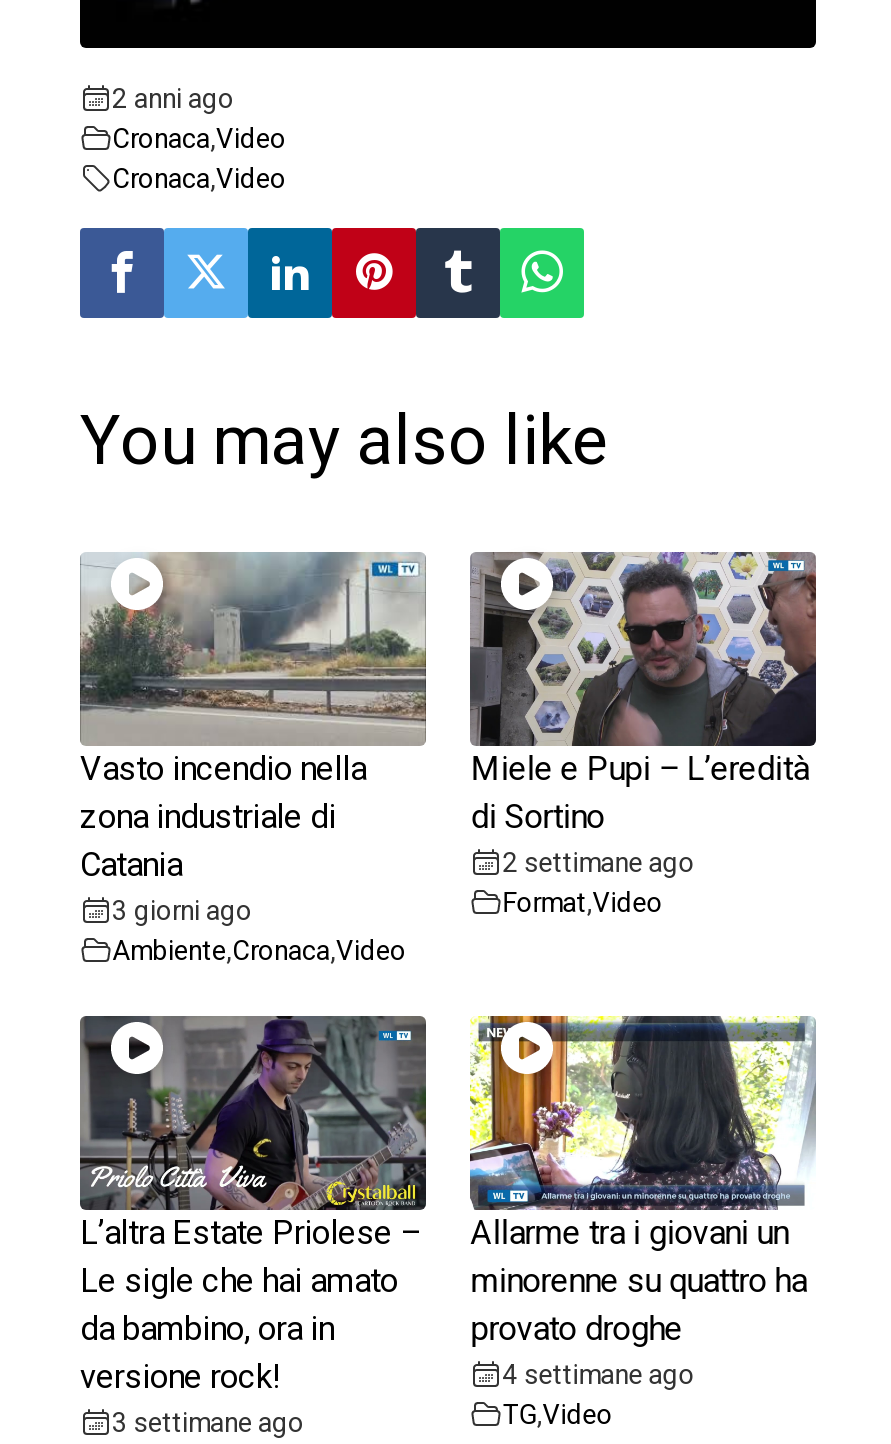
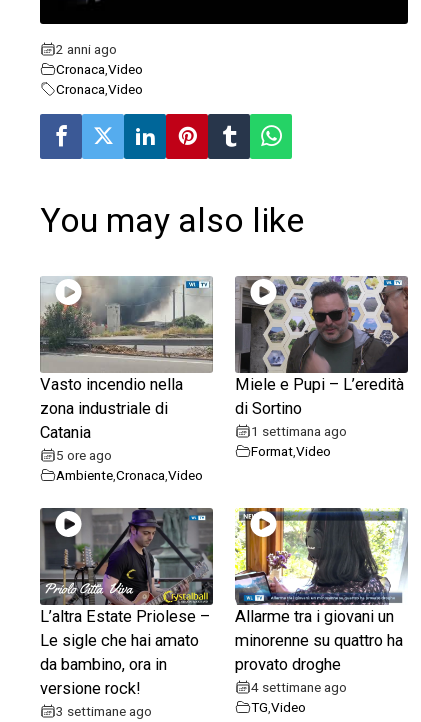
- 2 settimane ago
+ 1 settimana ago

- 3 giorni ago
+ 5 ore ago
